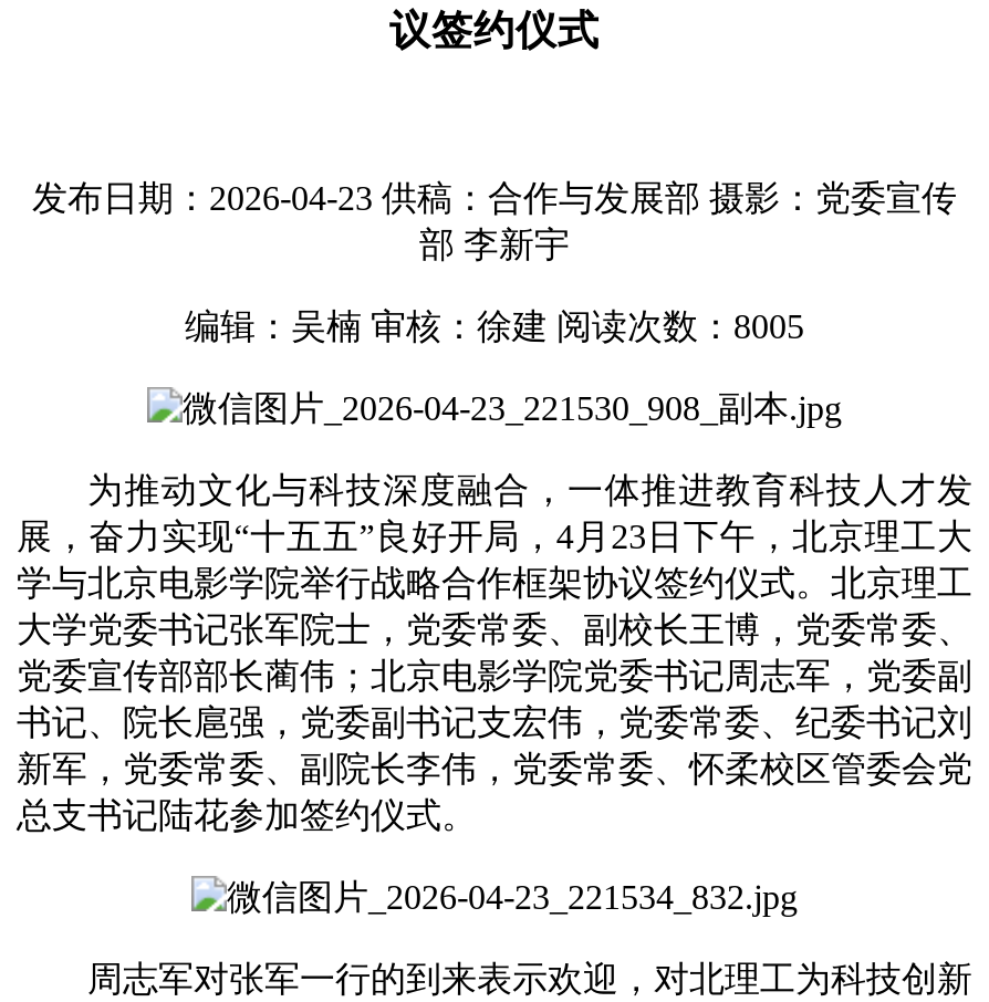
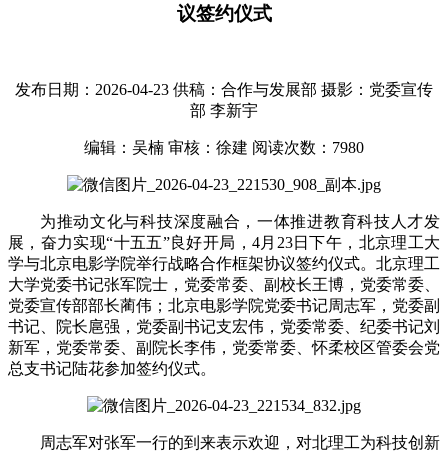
- 编辑：吴楠 审核：徐建 阅读次数：8005
+ 编辑：吴楠 审核：徐建 阅读次数：7980
